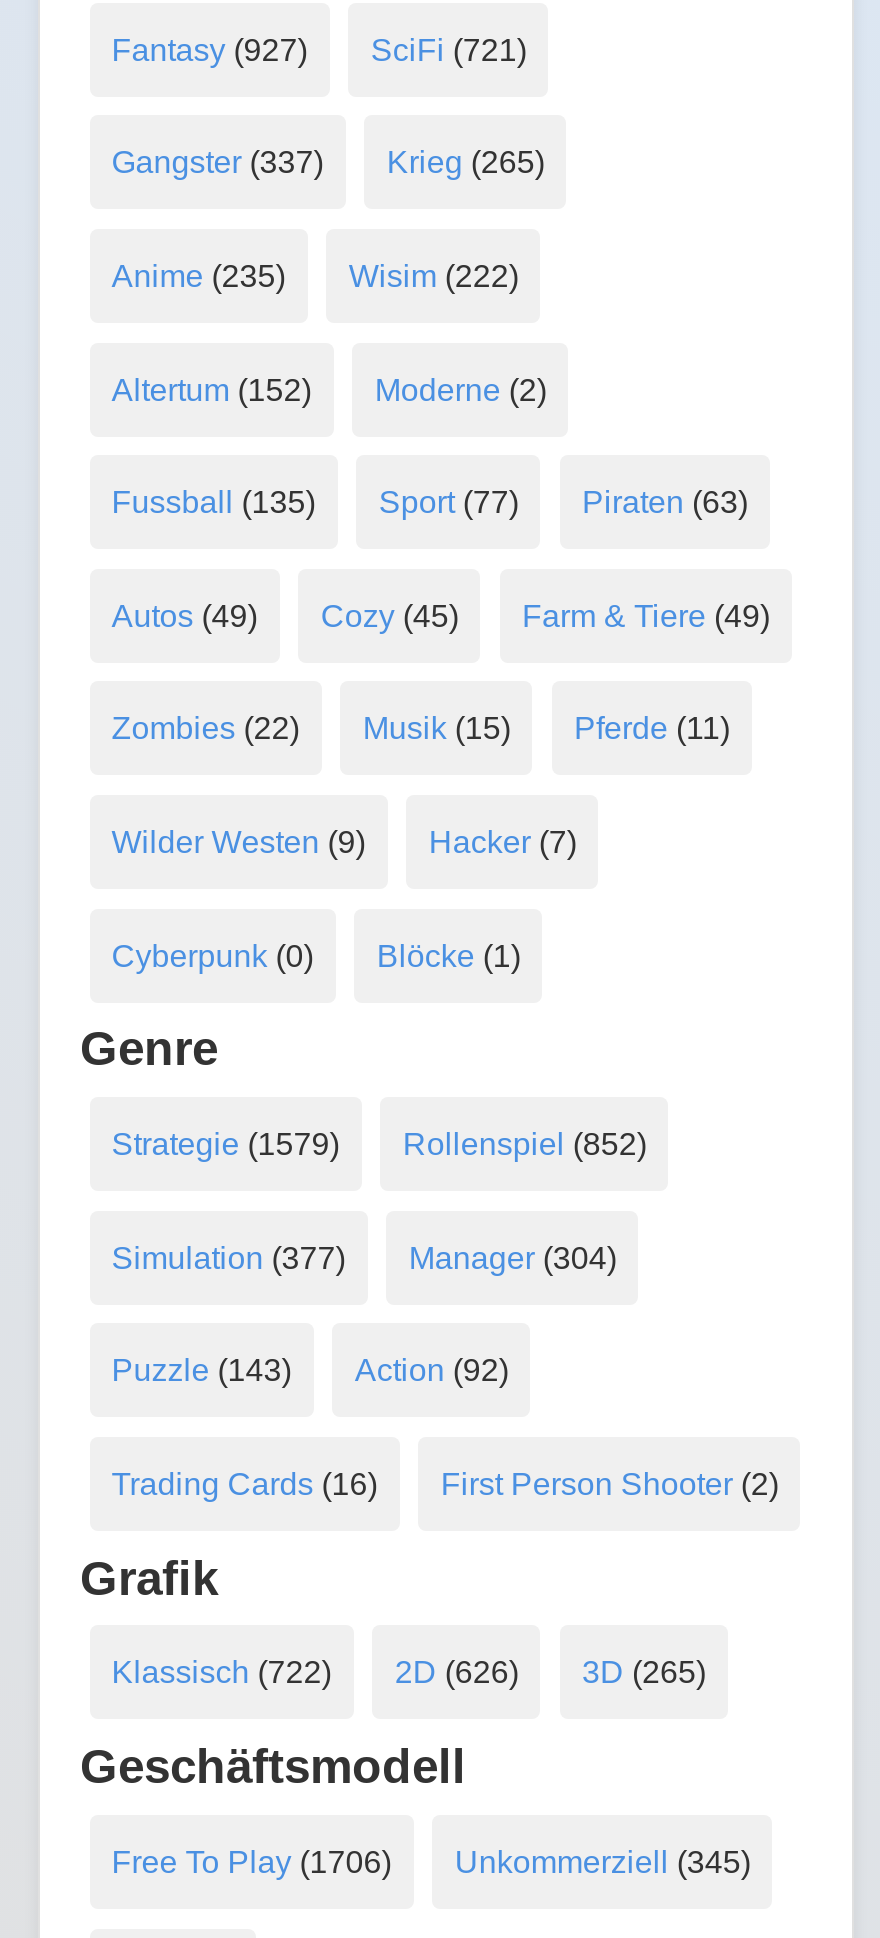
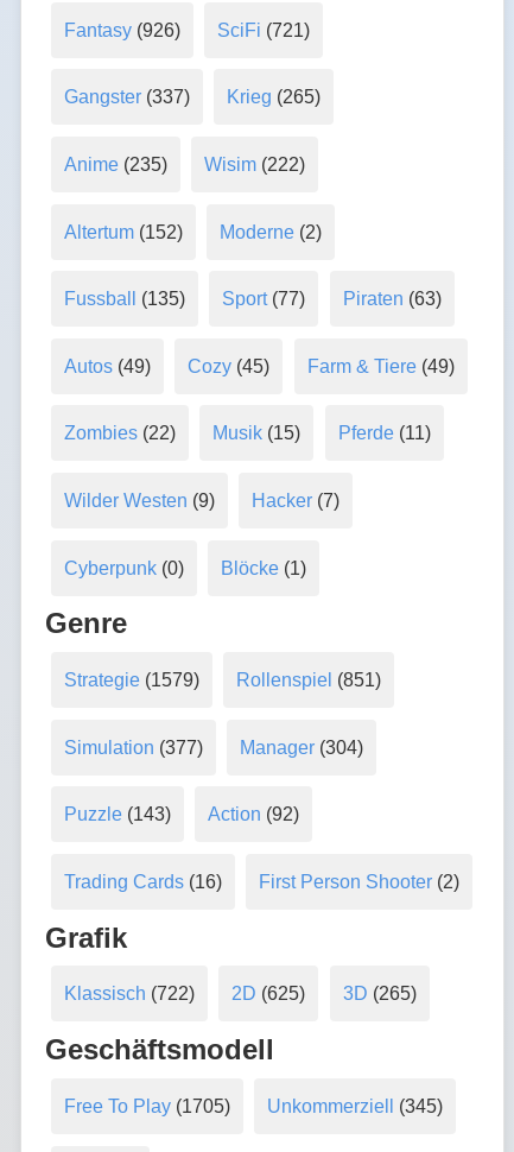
- Fantasy (927) SciFi (721)
+ Fantasy (926) SciFi (721)

- Strategie (1579) Rollenspiel (852)
+ Strategie (1579) Rollenspiel (851)

- Klassisch (722) 2D (626) 3D (265)
+ Klassisch (722) 2D (625) 3D (265)

- Free To Play (1706) Unkommerziell (345)
+ Free To Play (1705) Unkommerziell (345)
